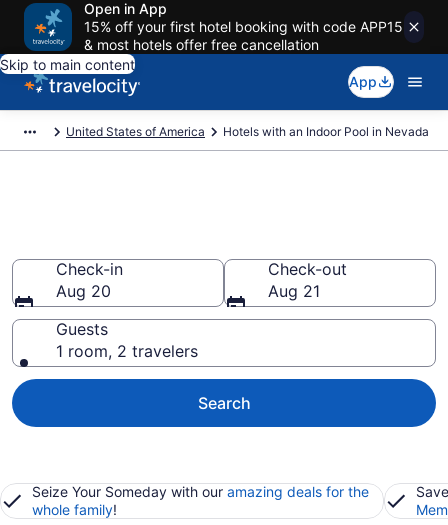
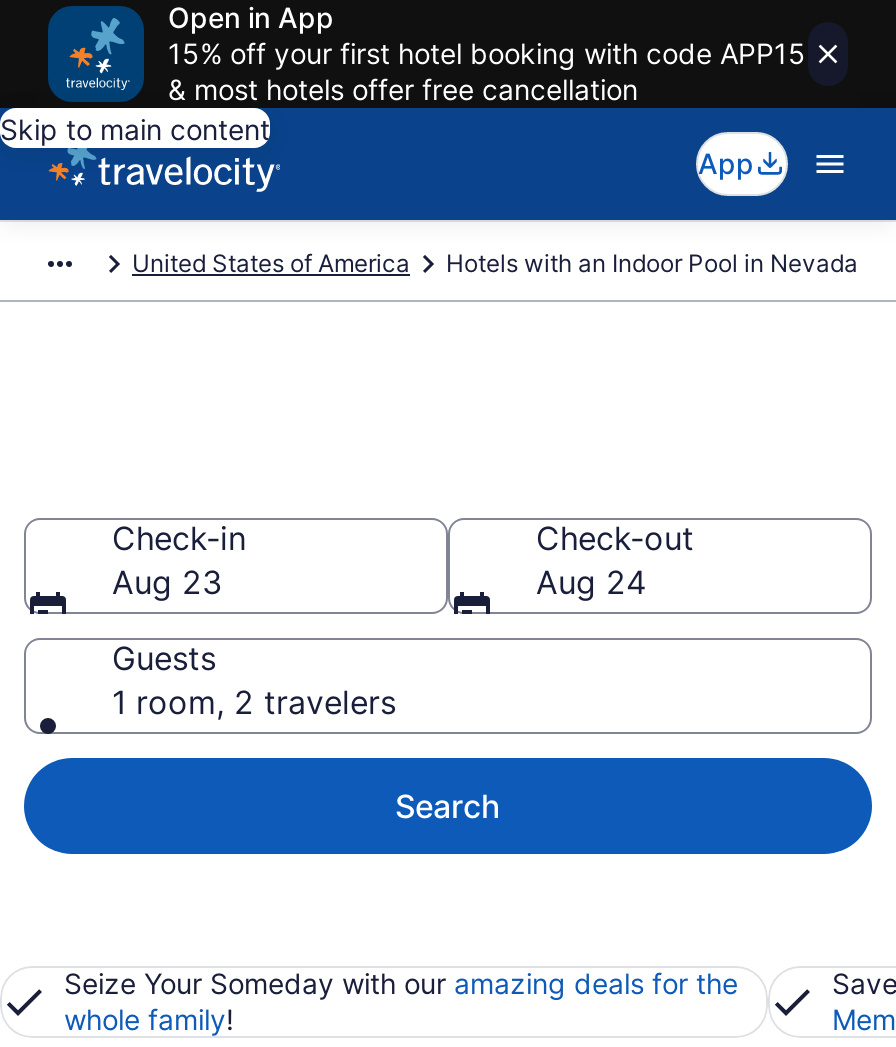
- Aug 20
+ Aug 23

- Aug 21
+ Aug 24
